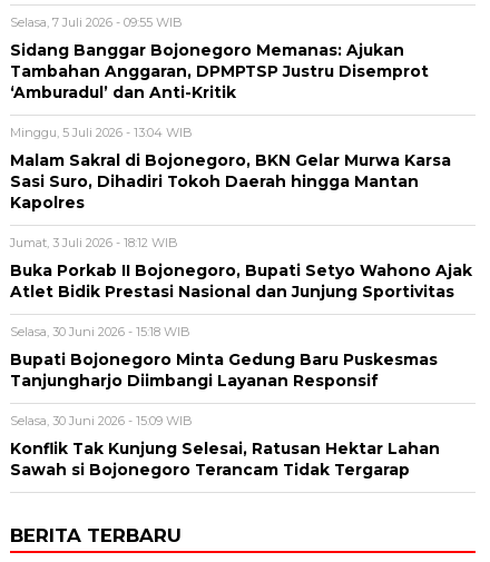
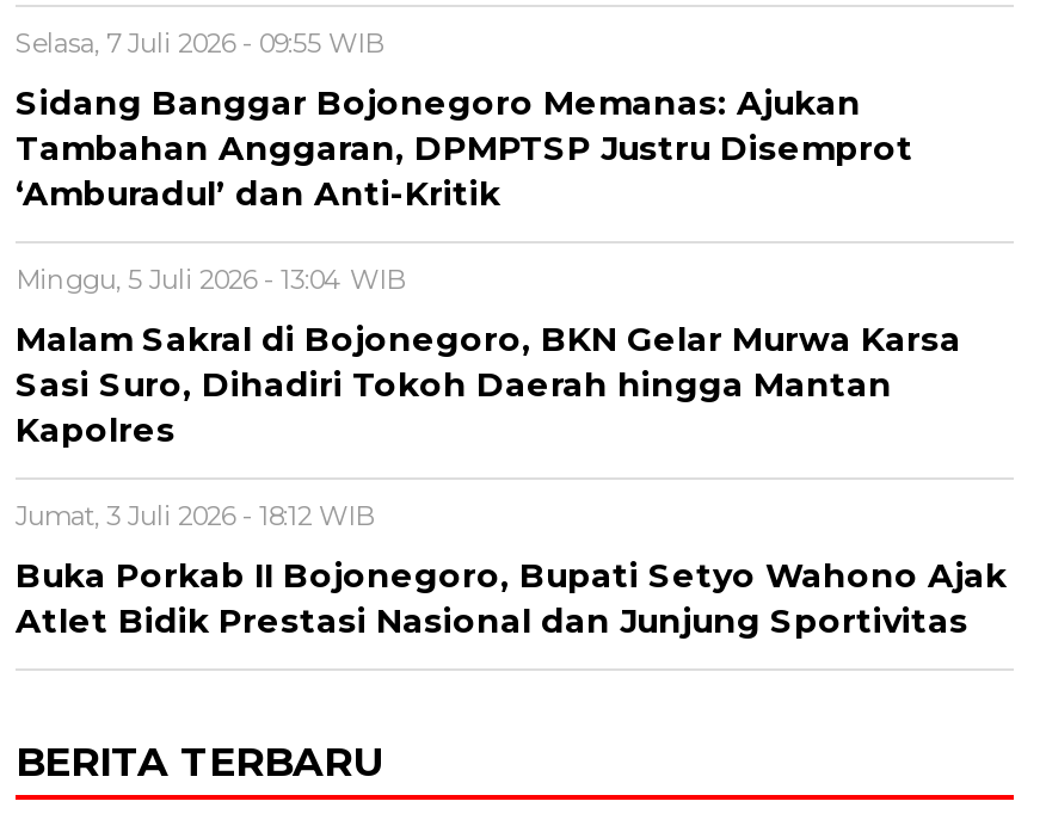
- Selasa, 30 Juni 2026 - 15:18 WIB
- Bupati Bojonegoro Minta Gedung Baru Puskesmas
- Tanjungharjo Diimbangi Layanan Responsif
- Selasa, 30 Juni 2026 - 15:09 WIB
- Konflik Tak Kunjung Selesai, Ratusan Hektar Lahan
- Sawah si Bojonegoro Terancam Tidak Tergarap
